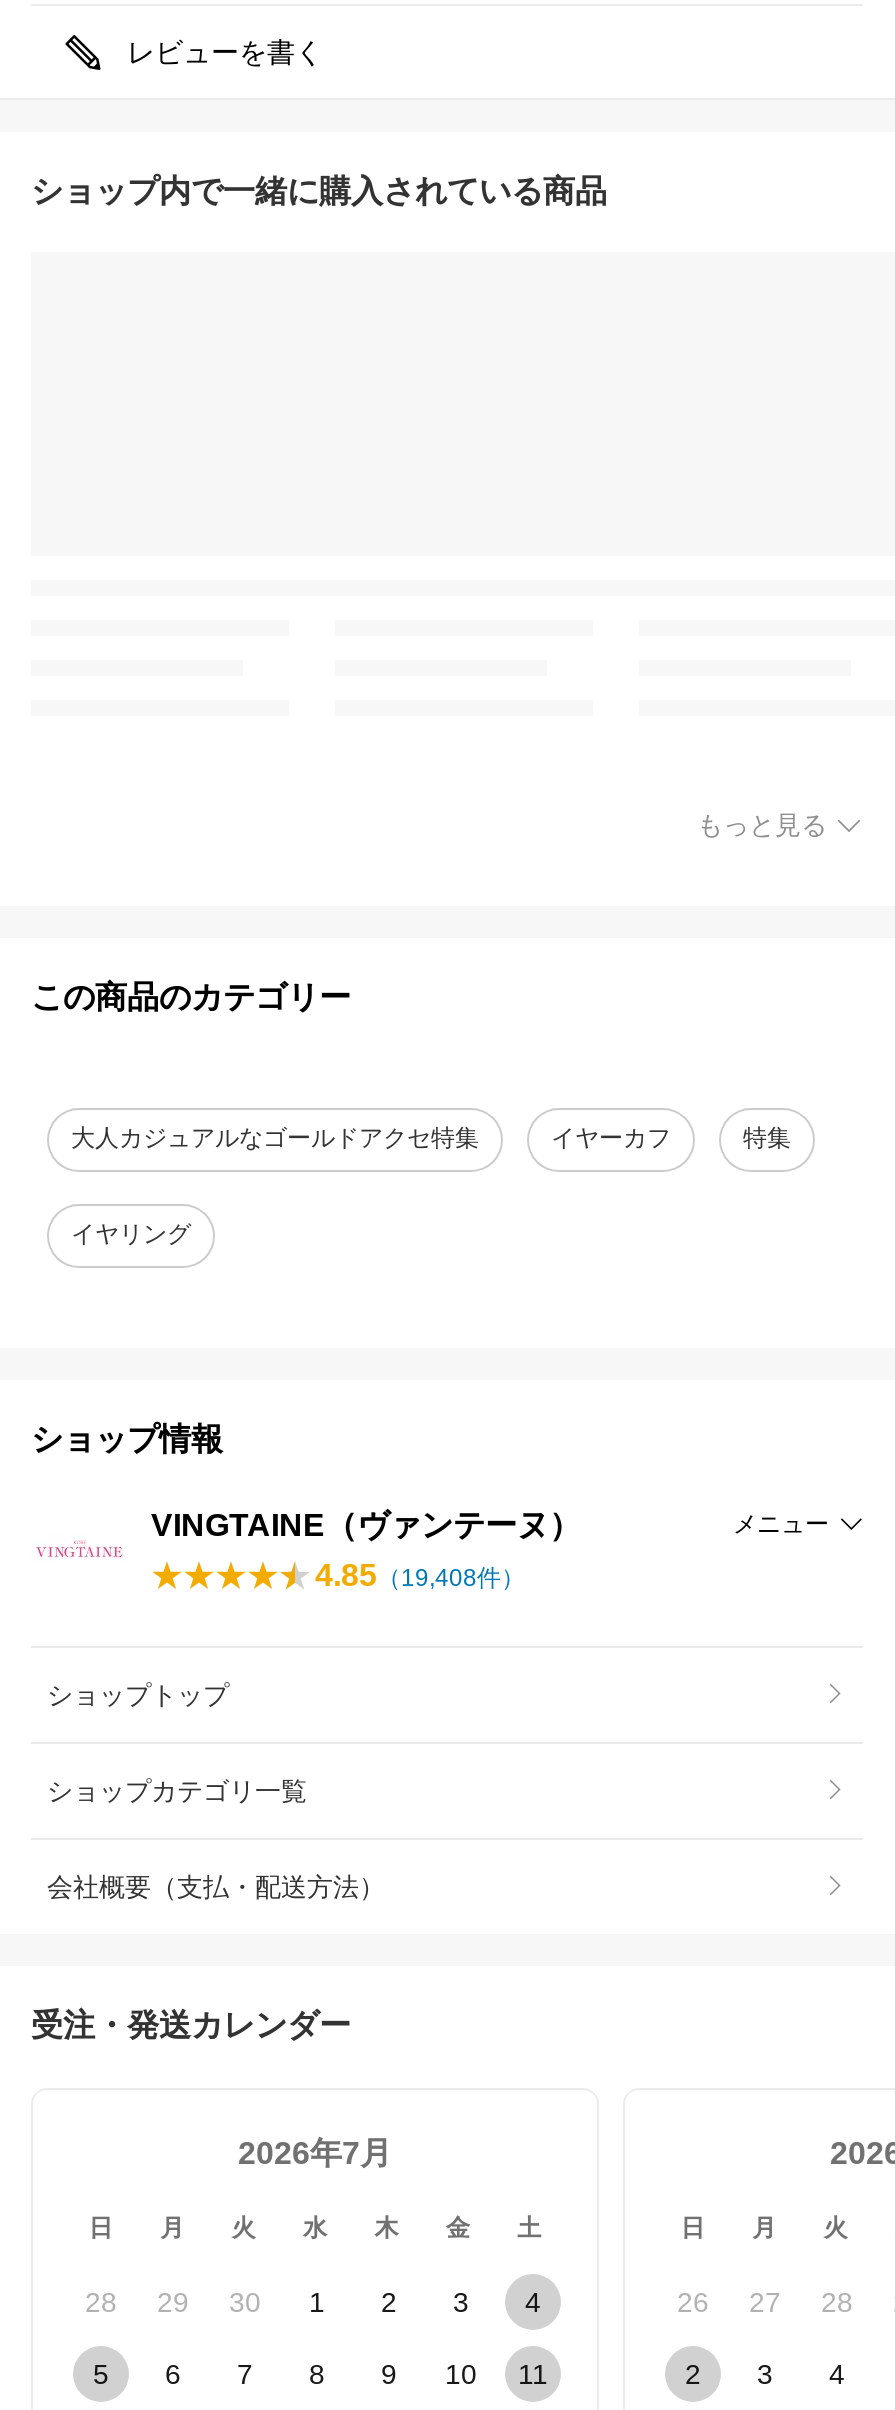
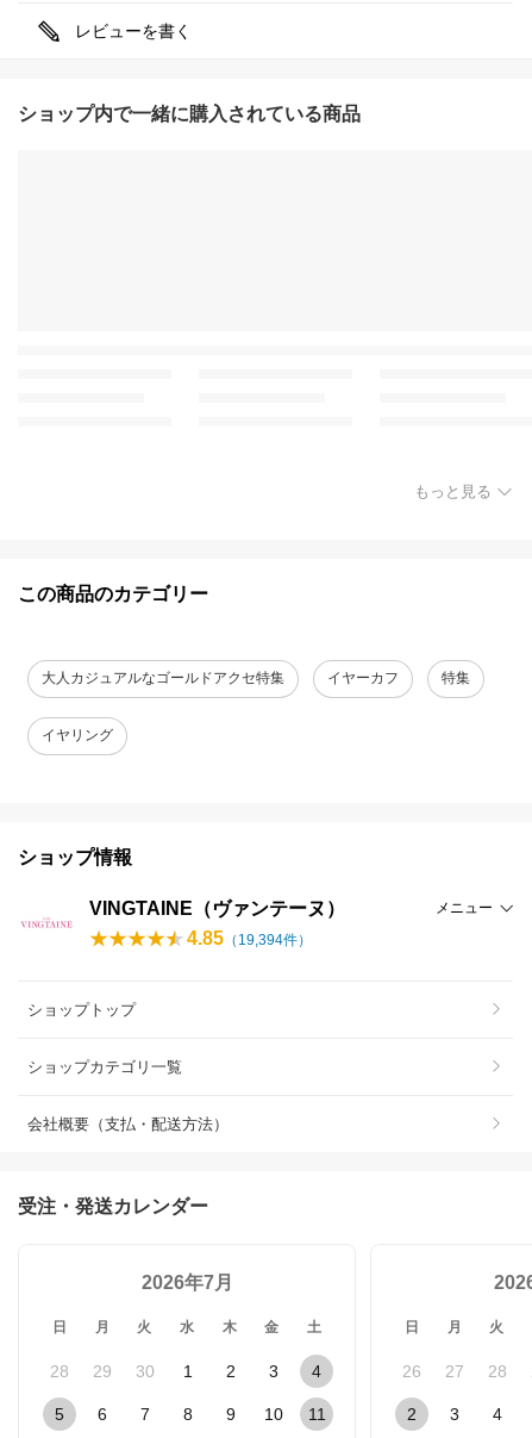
- 4.85（19,408件）
+ 4.85（19,394件）
